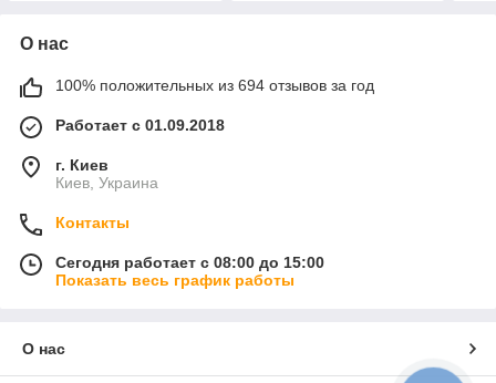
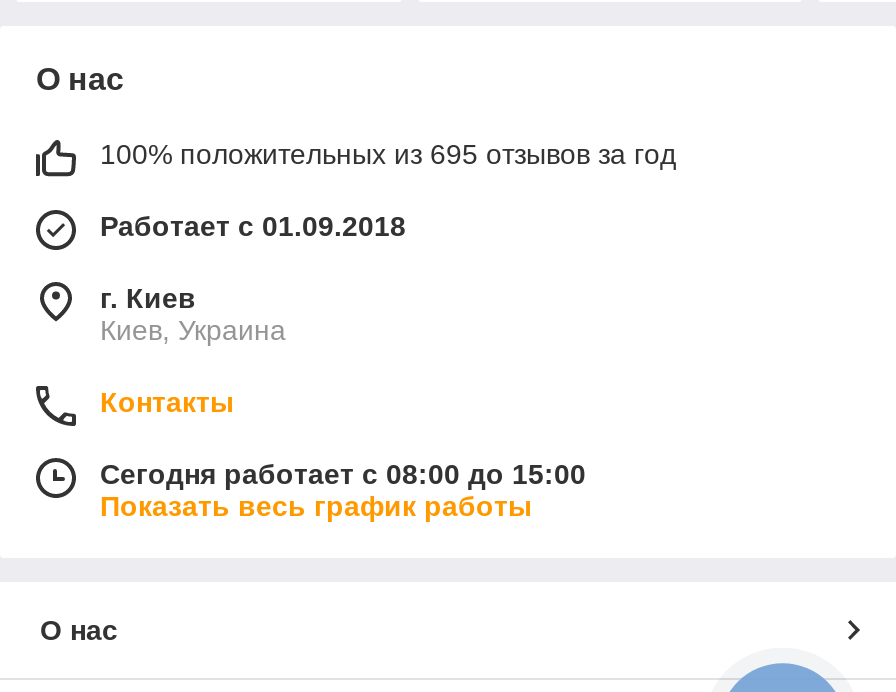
- 100% положительных из 694 отзывов за год
+ 100% положительных из 695 отзывов за год
